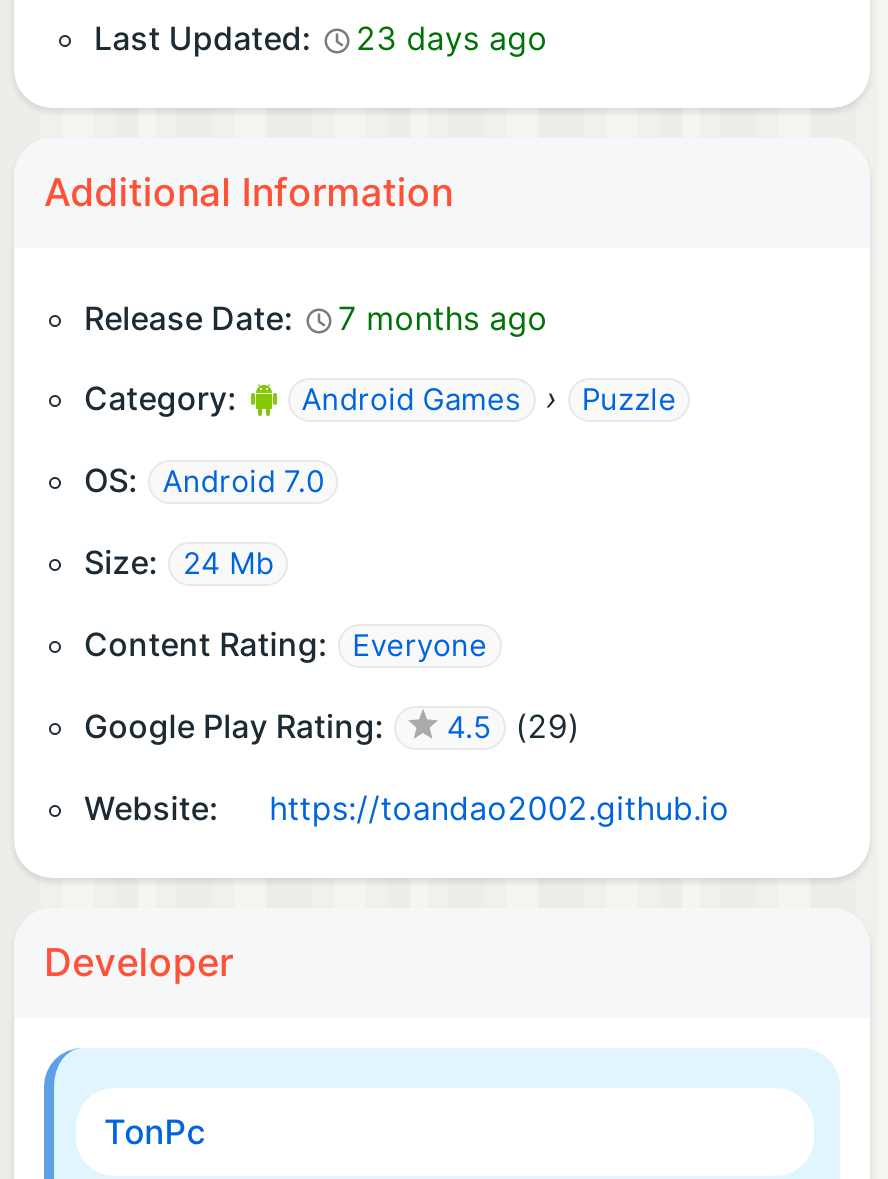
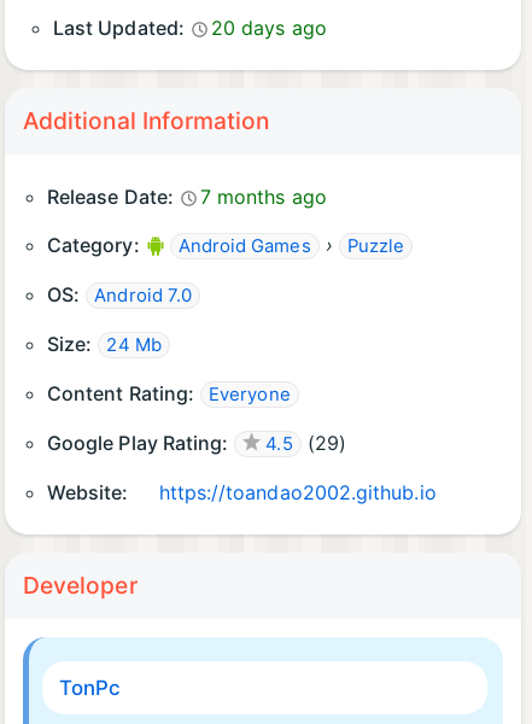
- Last Updated: 23 days ago
+ Last Updated: 20 days ago
